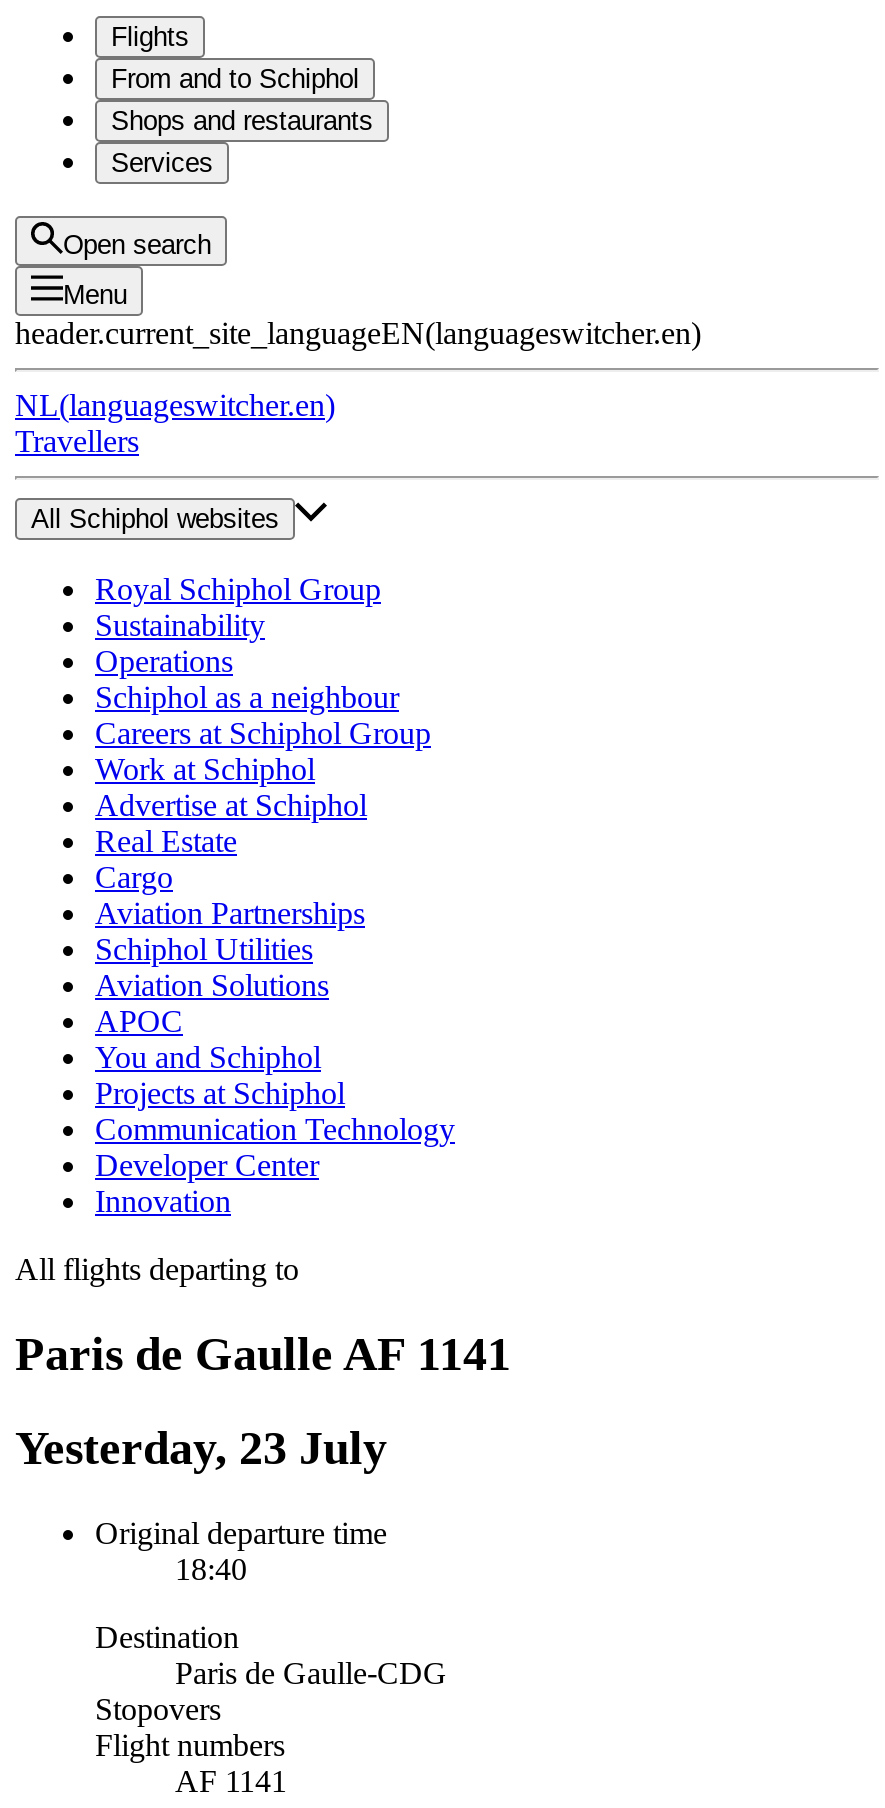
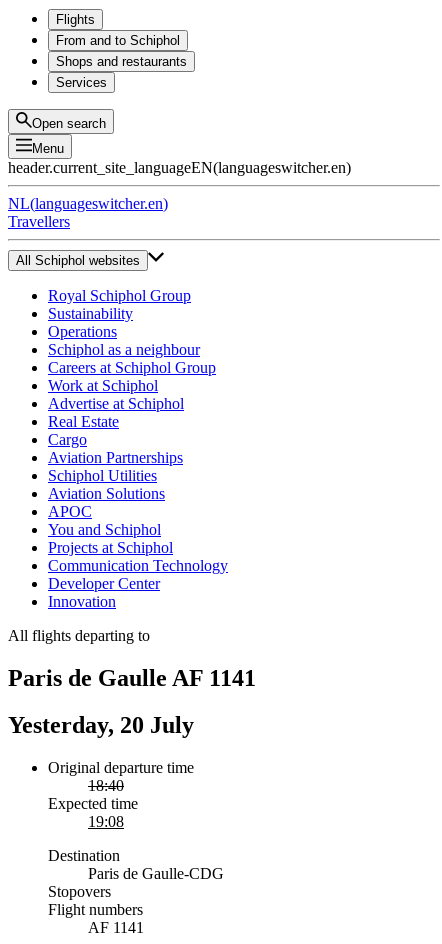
- Yesterday, 23 July
+ Yesterday, 20 July

+ Expected time
+ 19:08
